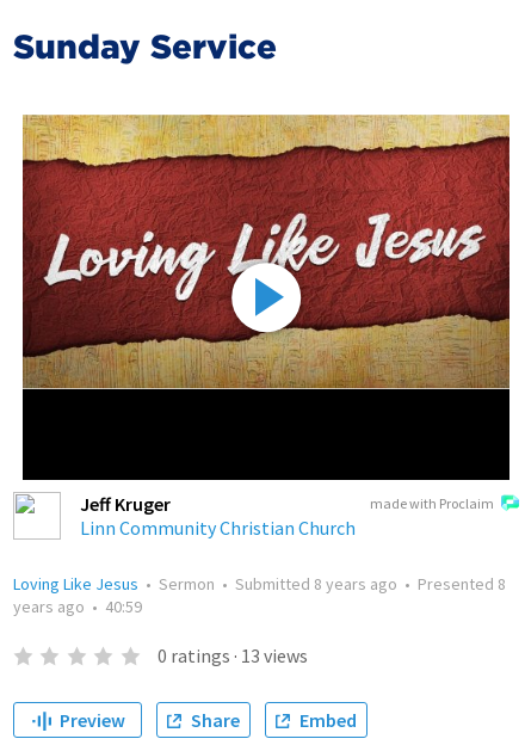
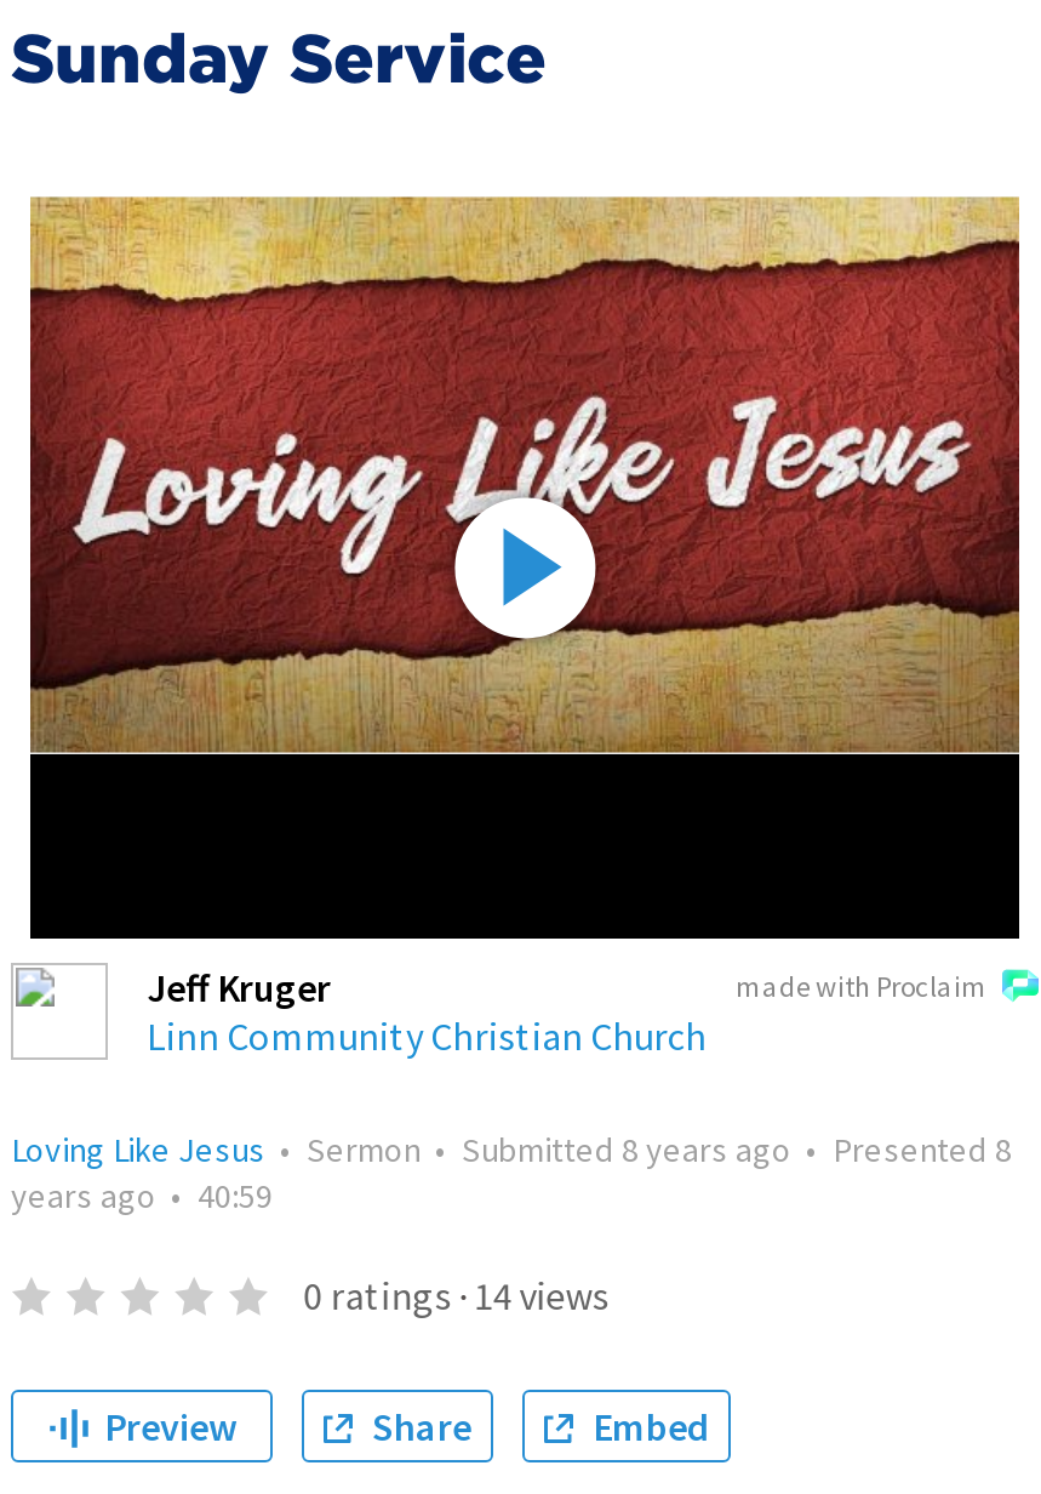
- 0 ratings · 13 views
+ 0 ratings · 14 views
